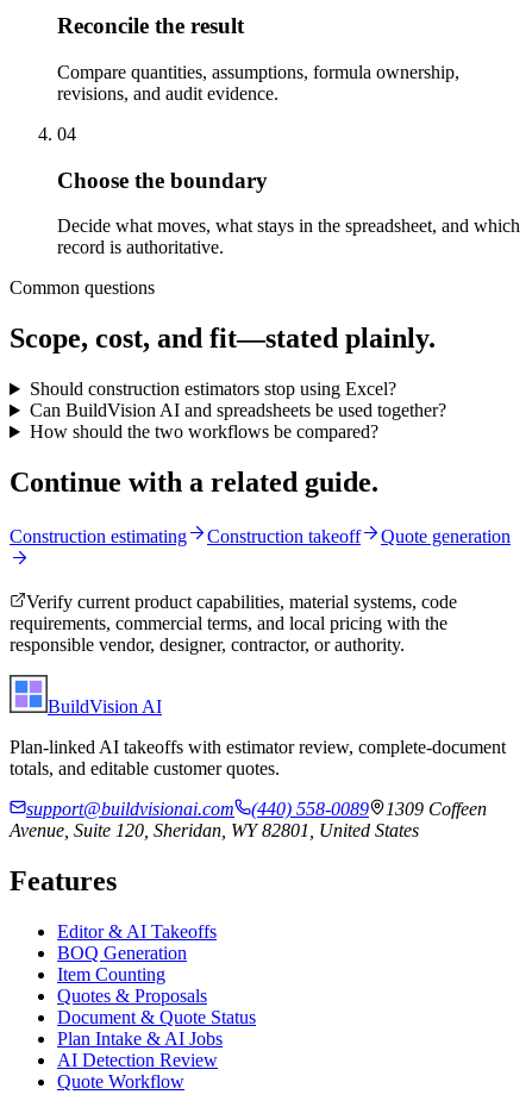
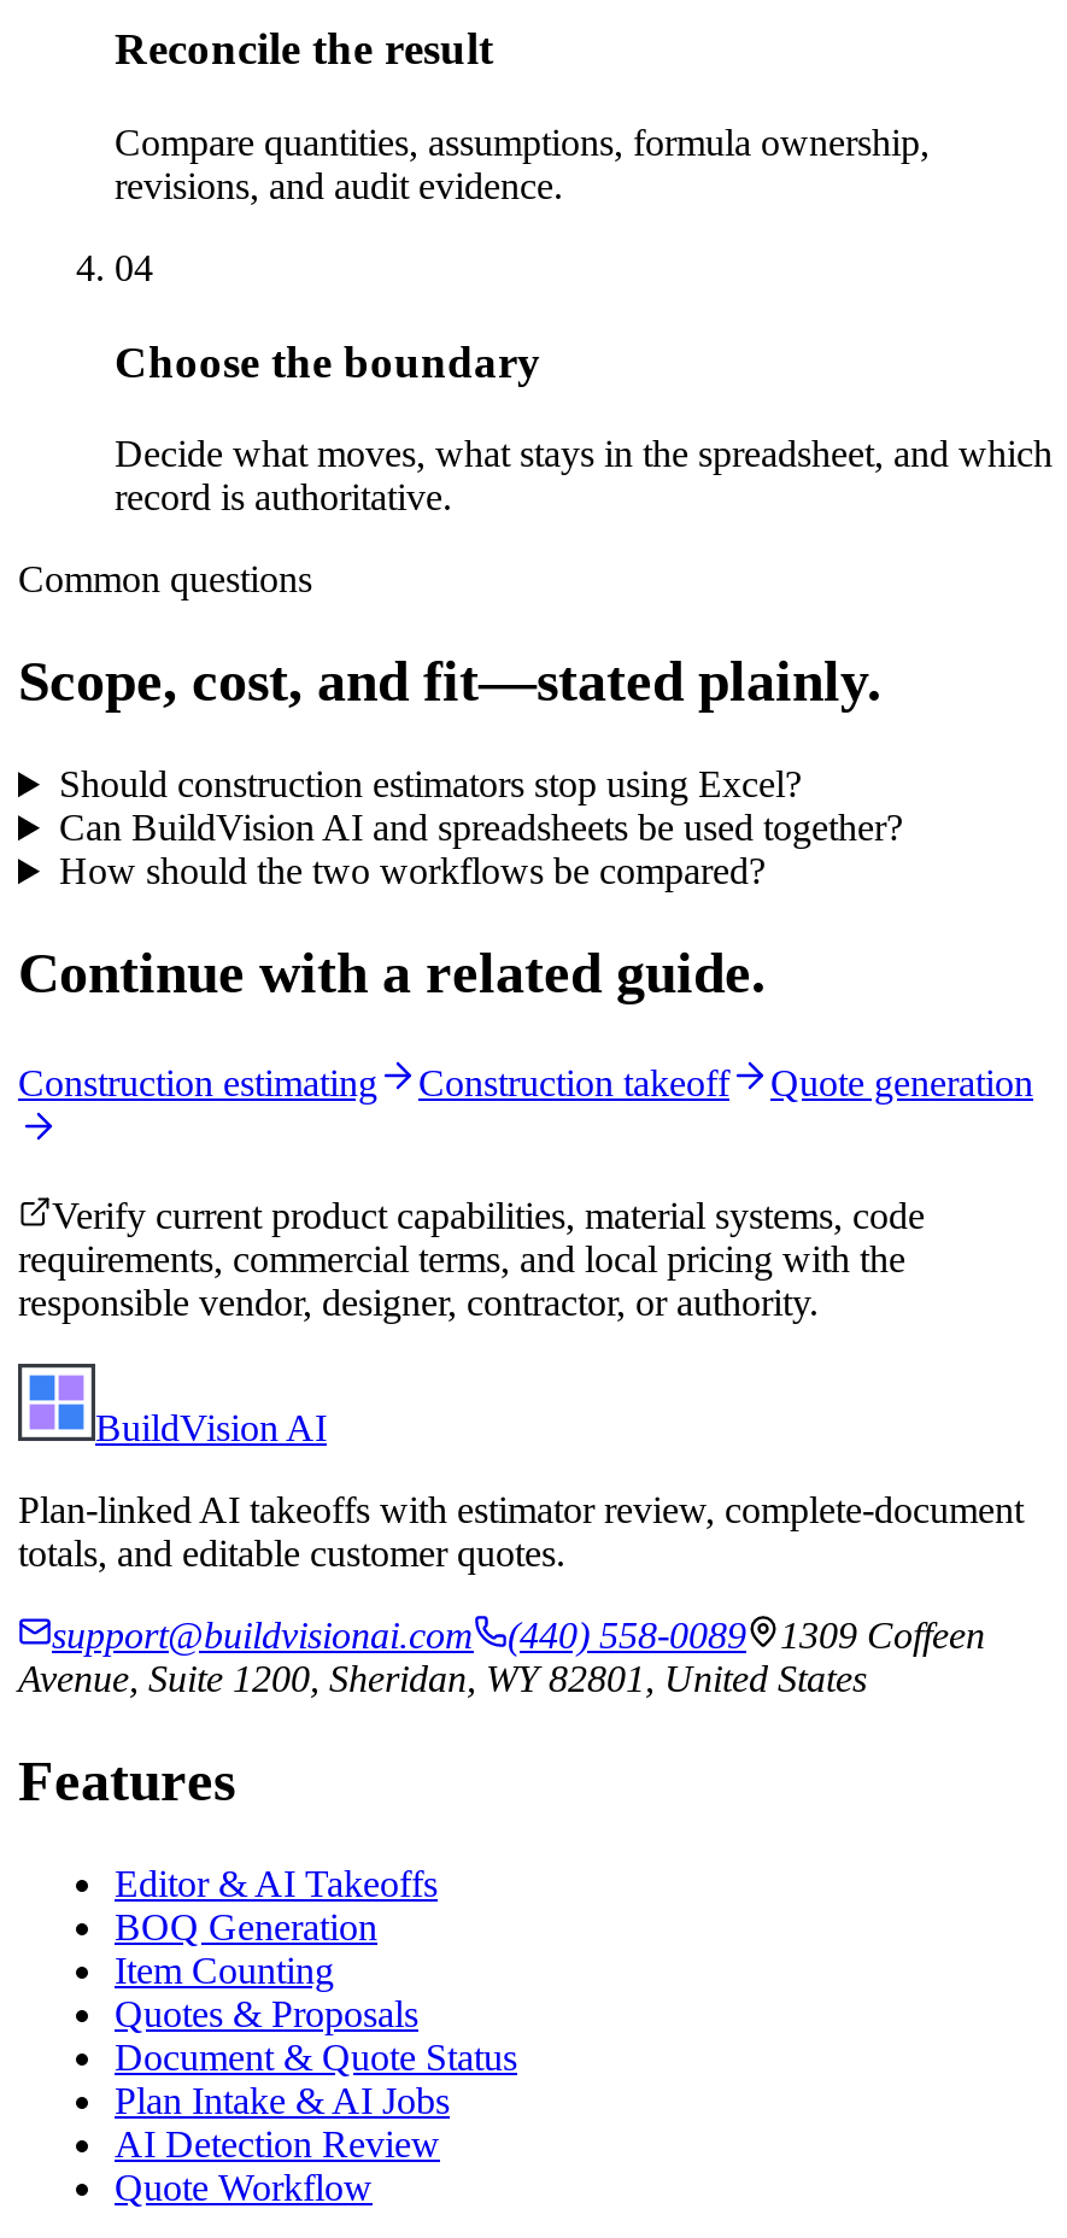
- Avenue, Suite 120, Sheridan, WY 82801, United States
+ Avenue, Suite 1200, Sheridan, WY 82801, United States
